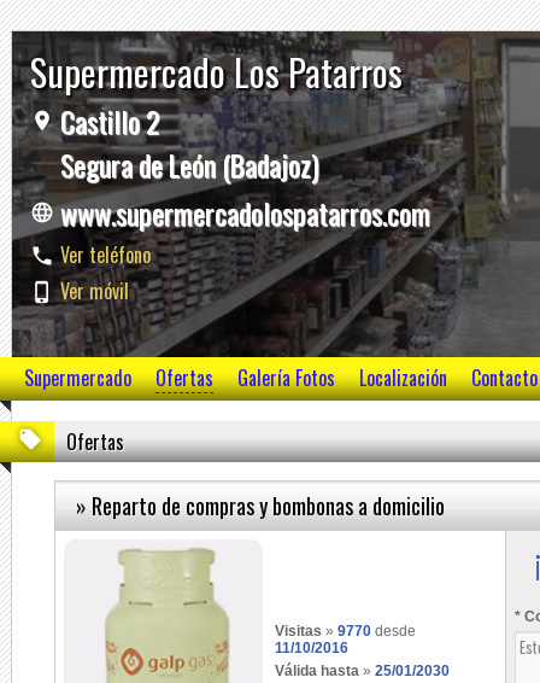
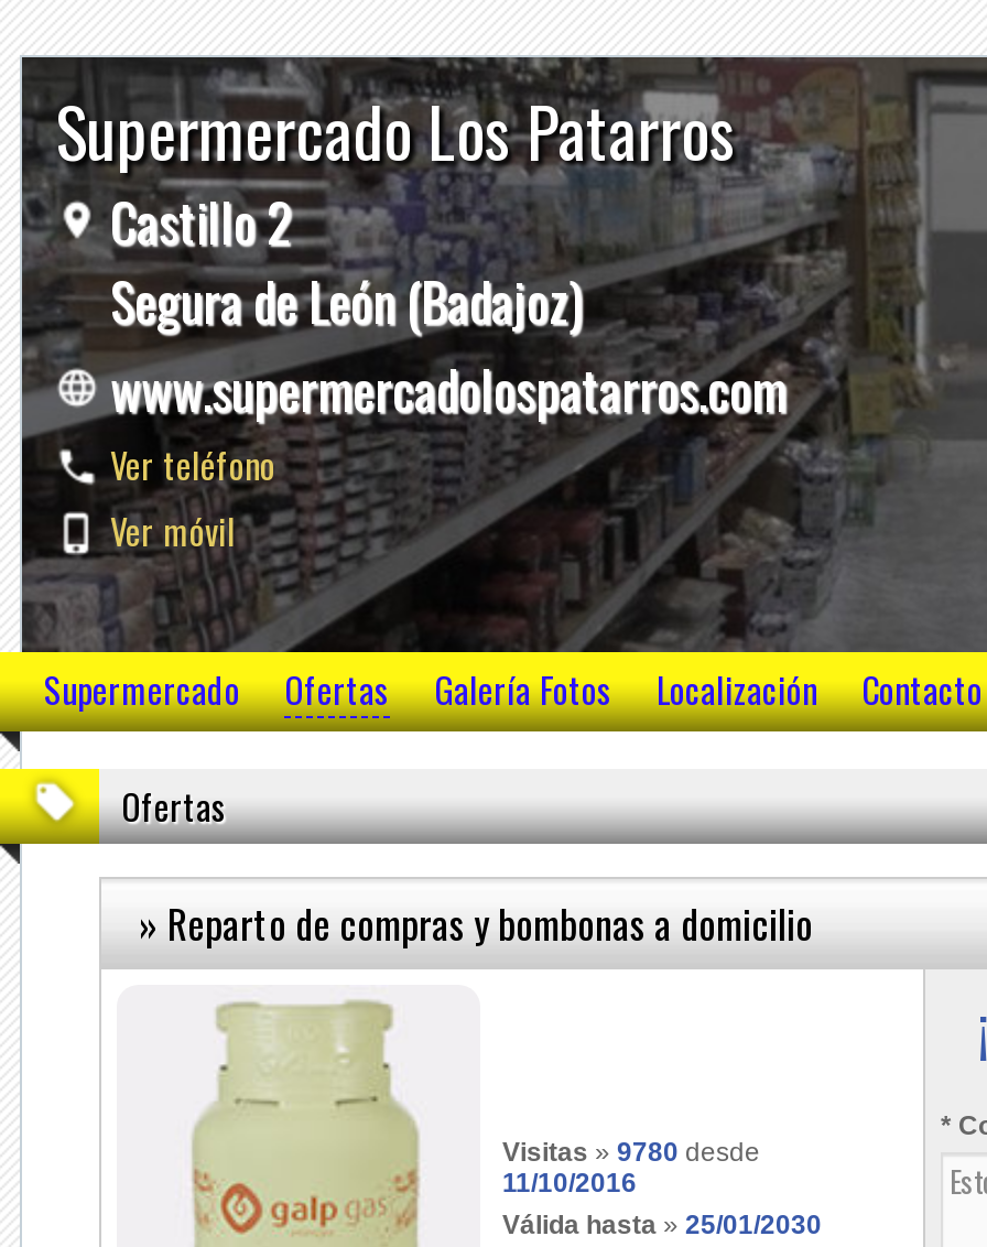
- Visitas» 9770 desde
+ Visitas» 9780 desde
